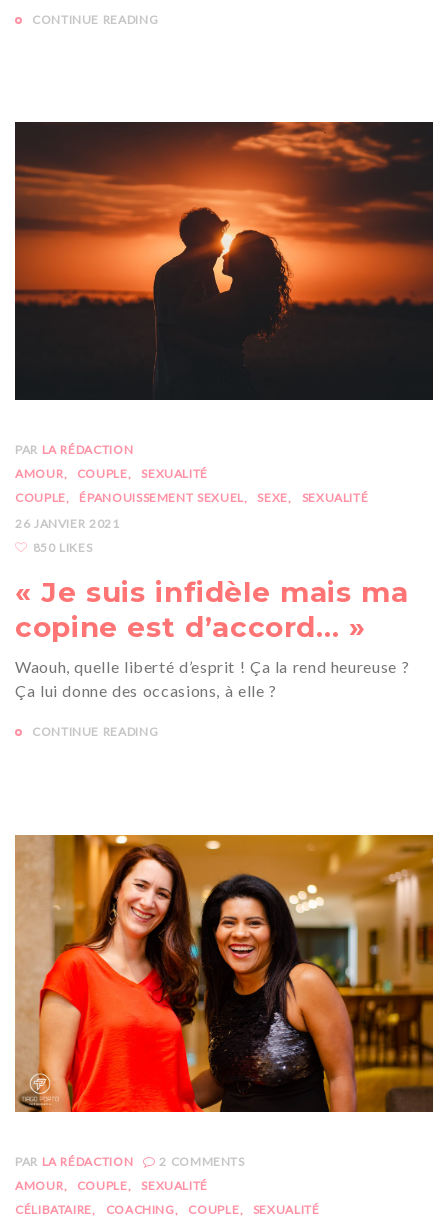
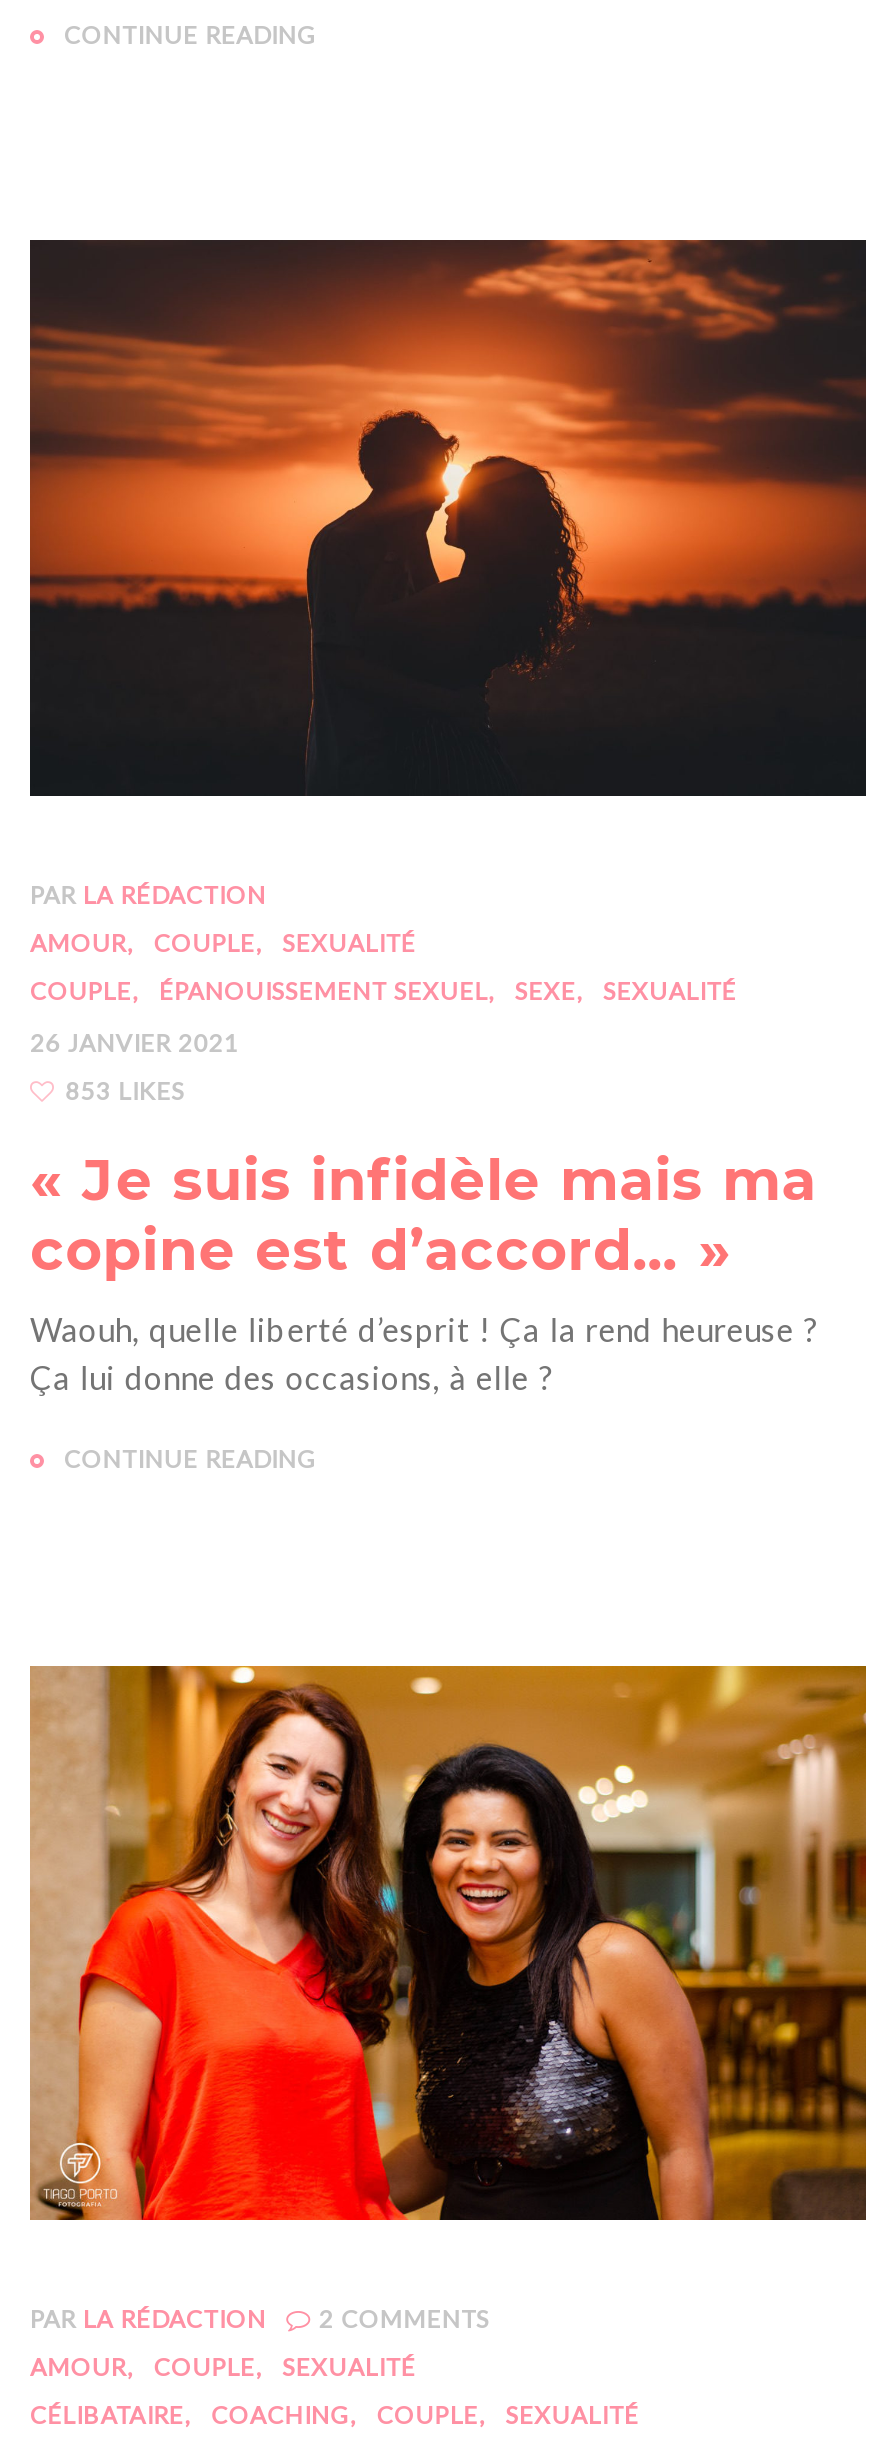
- 850 LIKES
+ 853 LIKES
